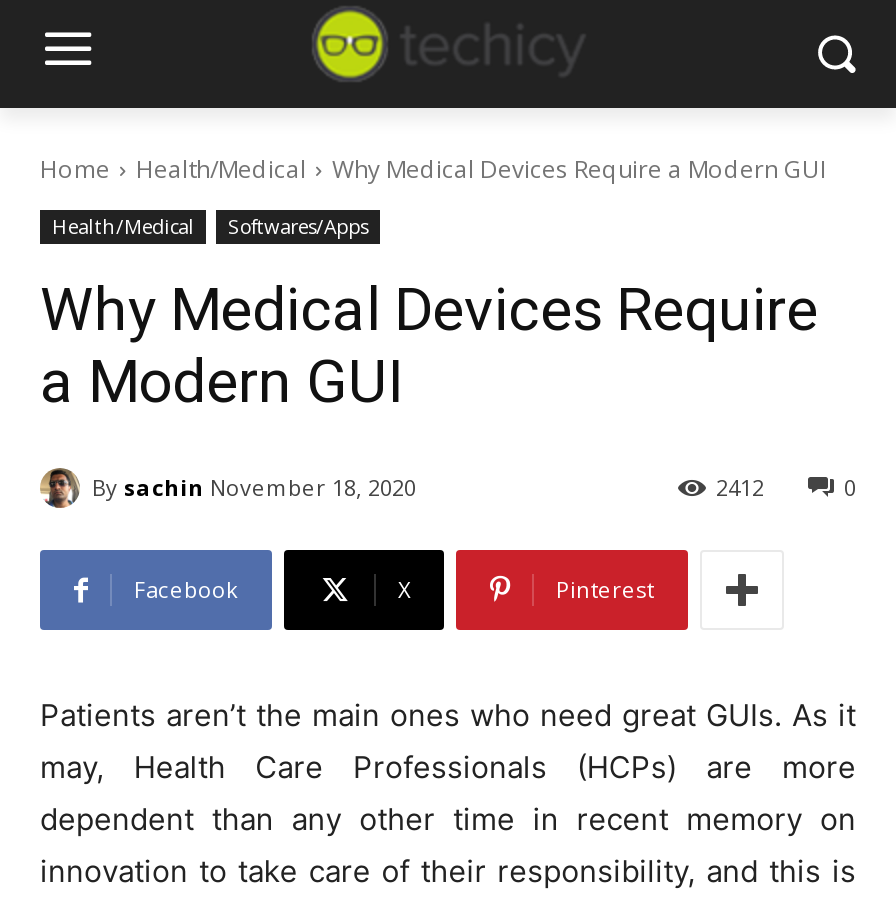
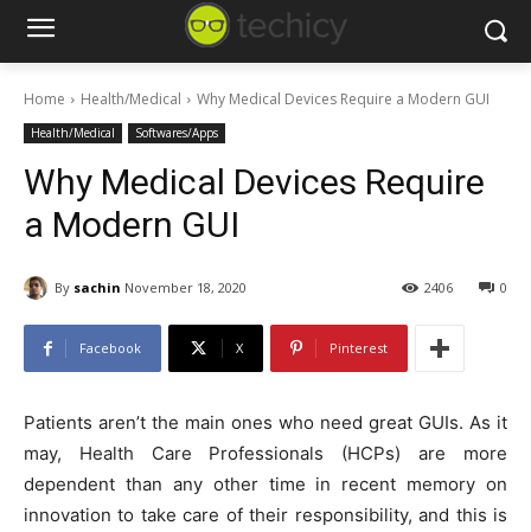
- 2412
+ 2406
